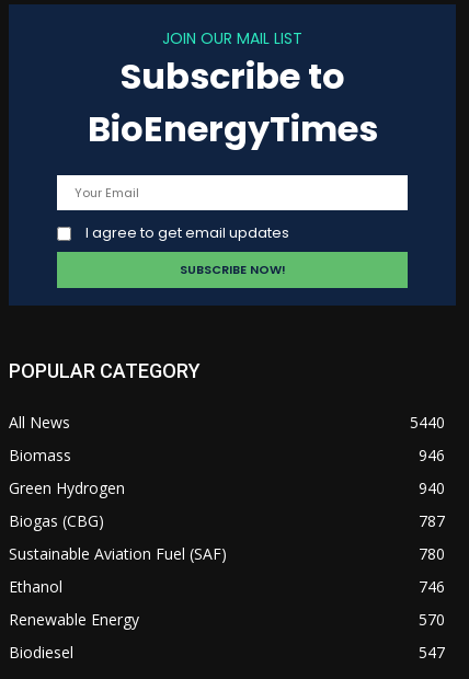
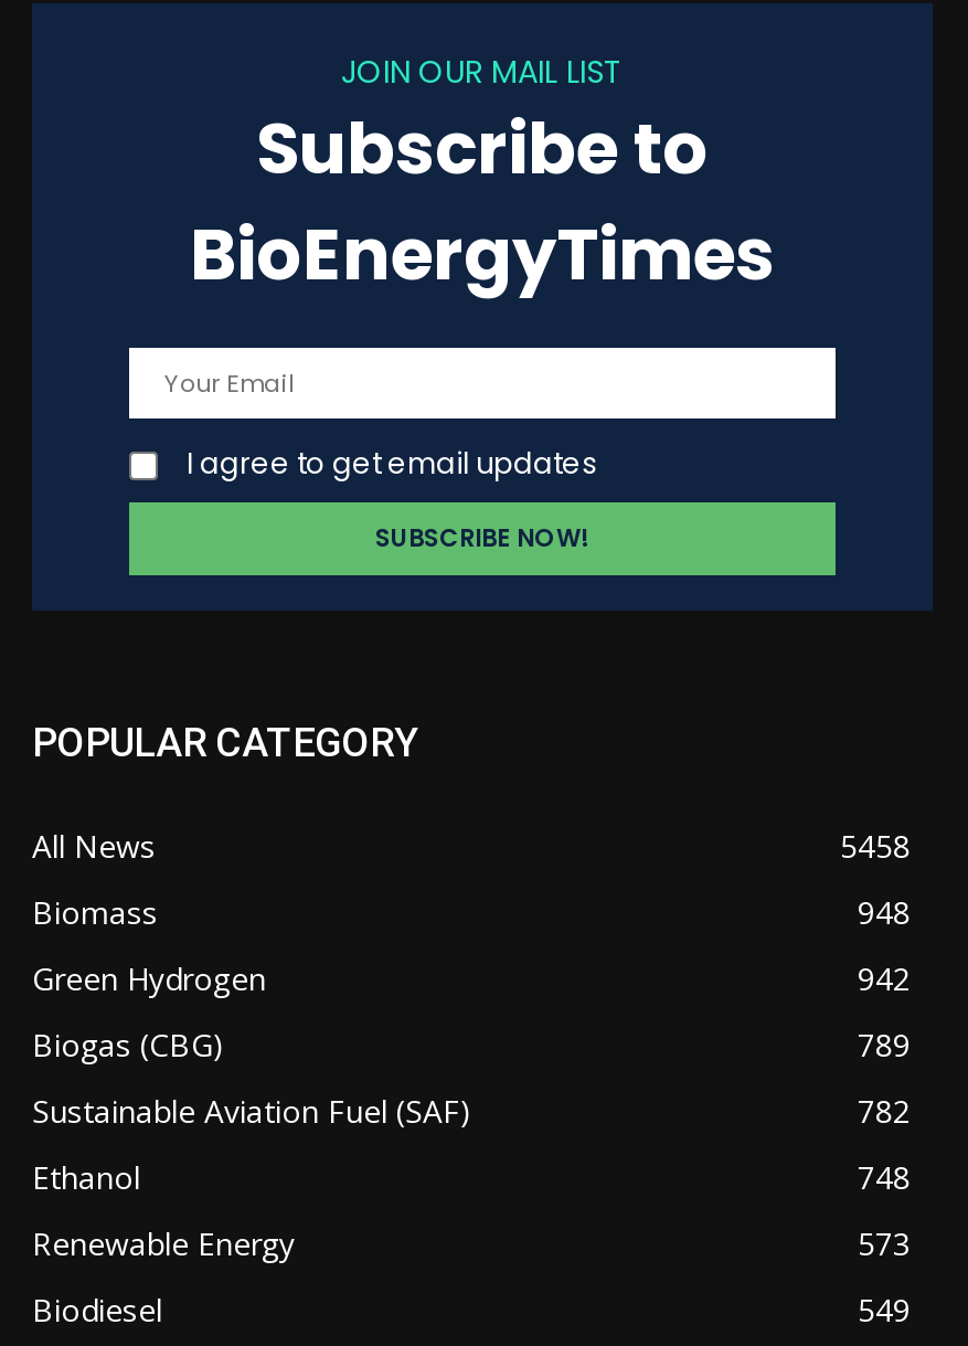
- 5440
+ 5458

- 946
+ 948

- 940
+ 942

- 787
+ 789

- 780
+ 782

- 746
+ 748

- 570
+ 573

- 547
+ 549
